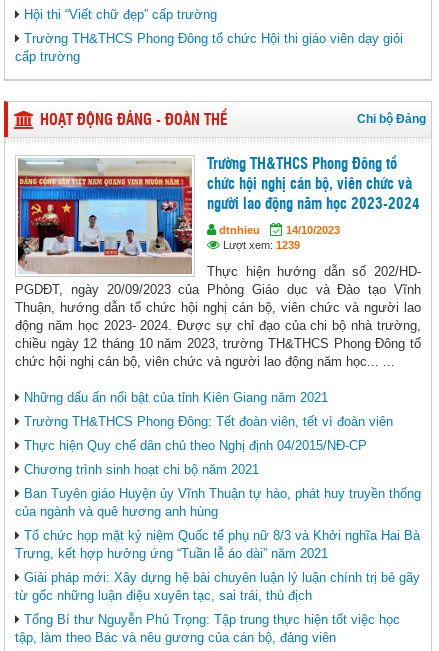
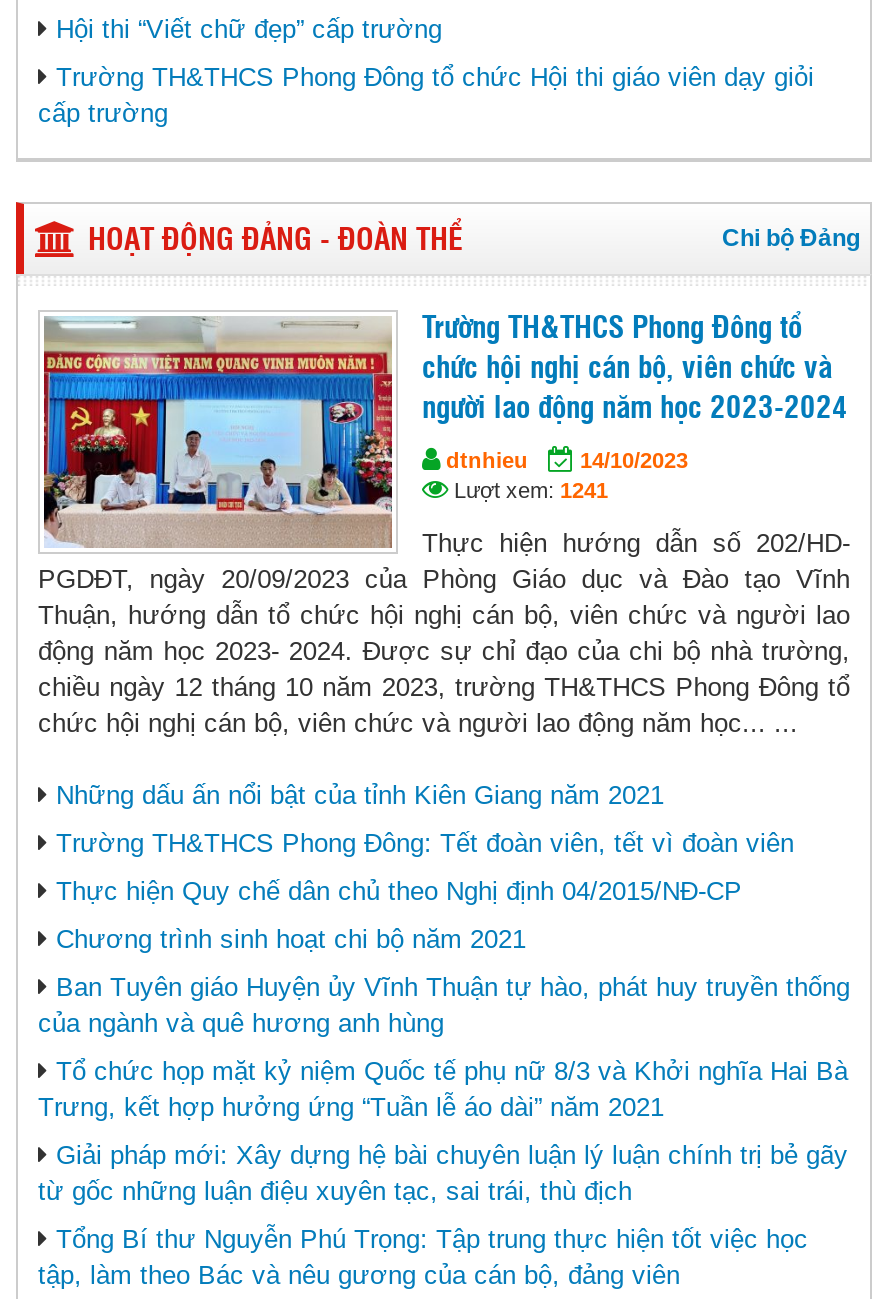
- Lượt xem: 1239
+ Lượt xem: 1241
